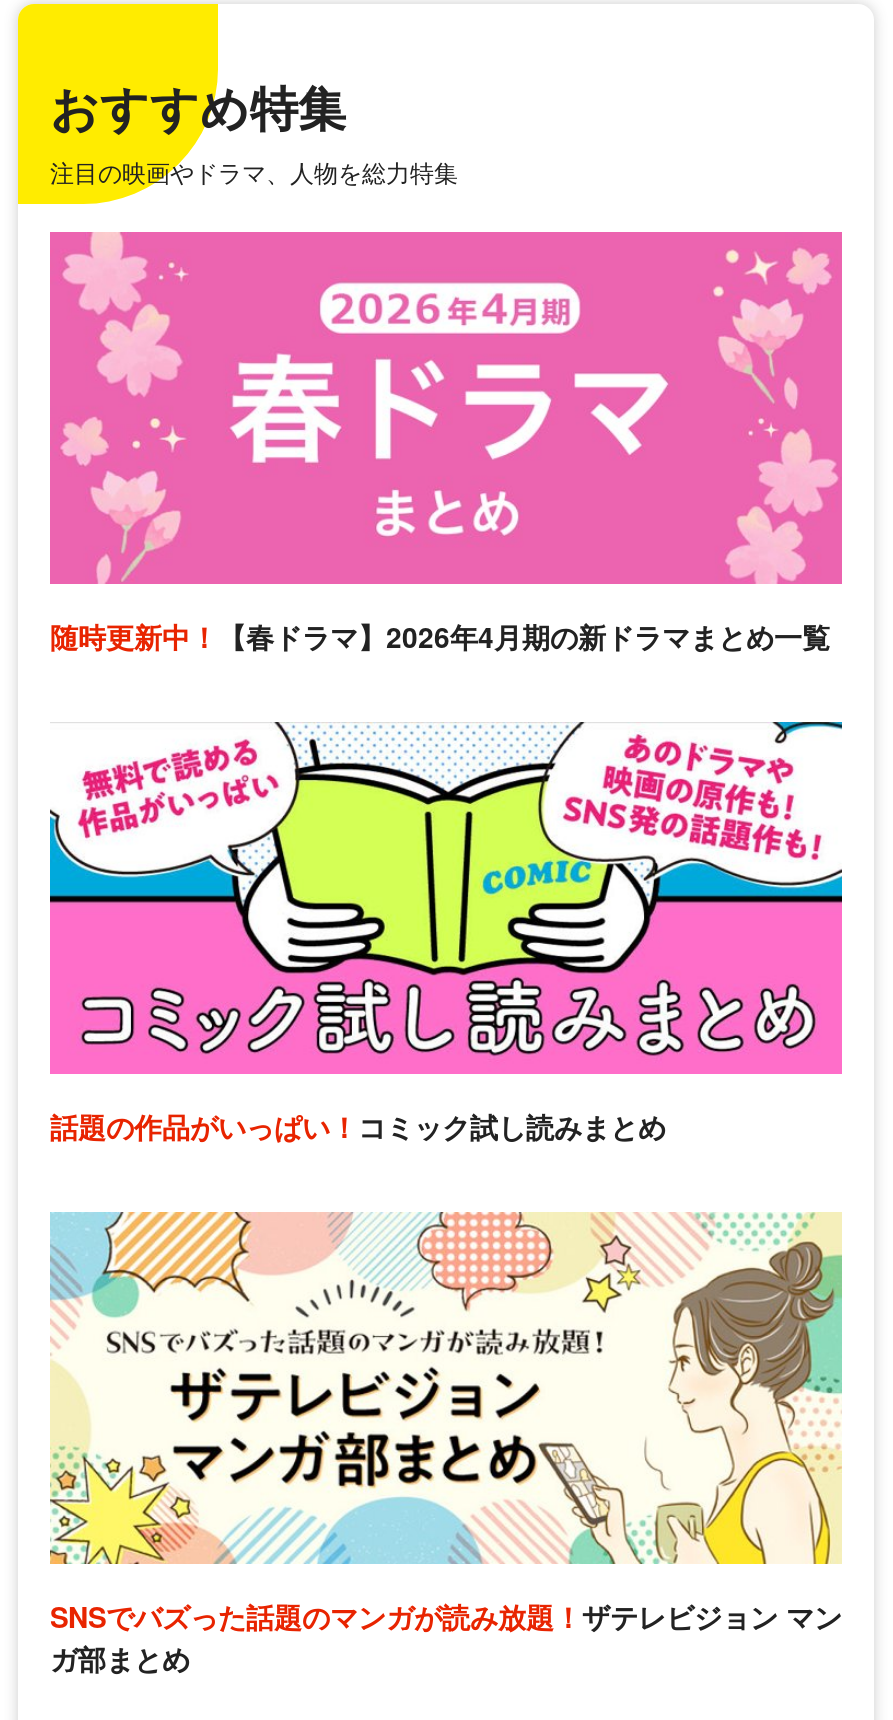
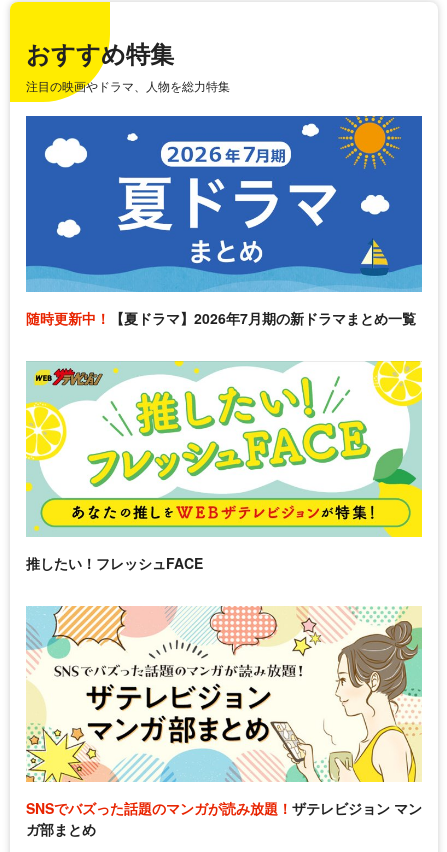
- [image]
- 随時更新中！【春ドラマ】2026年4月期の新ドラマまとめ一覧
+ [image]
+ 随時更新中！【夏ドラマ】2026年7月期の新ドラマまとめ一覧

- [image]
- 話題の作品がいっぱい！コミック試し読みまとめ
+ [image]
+ 推したい！フレッシュFACE
